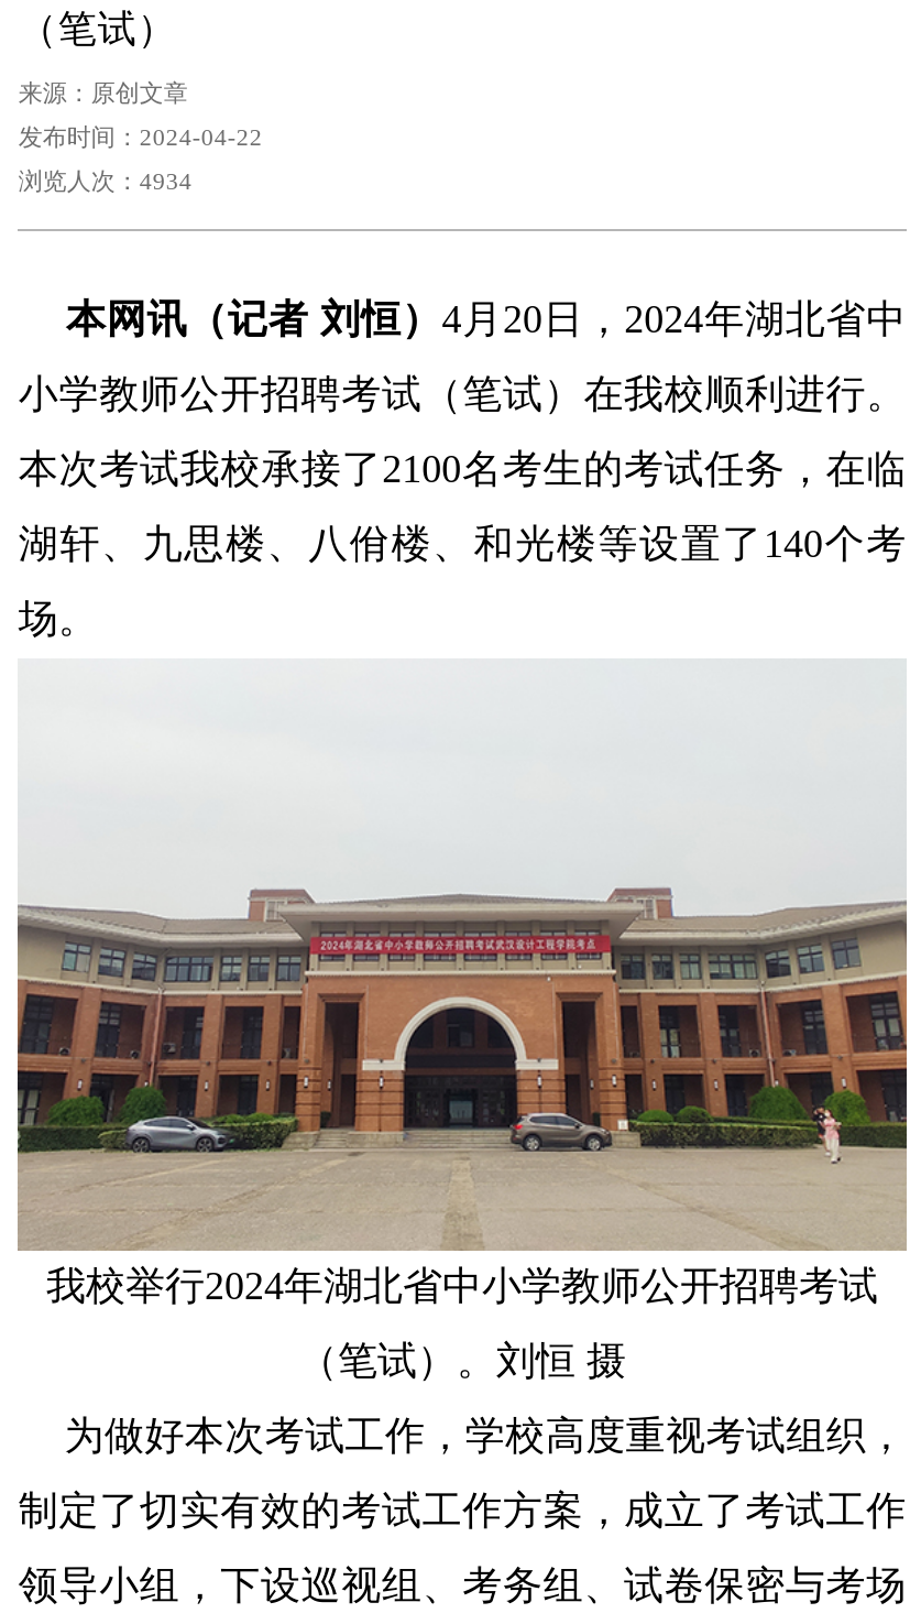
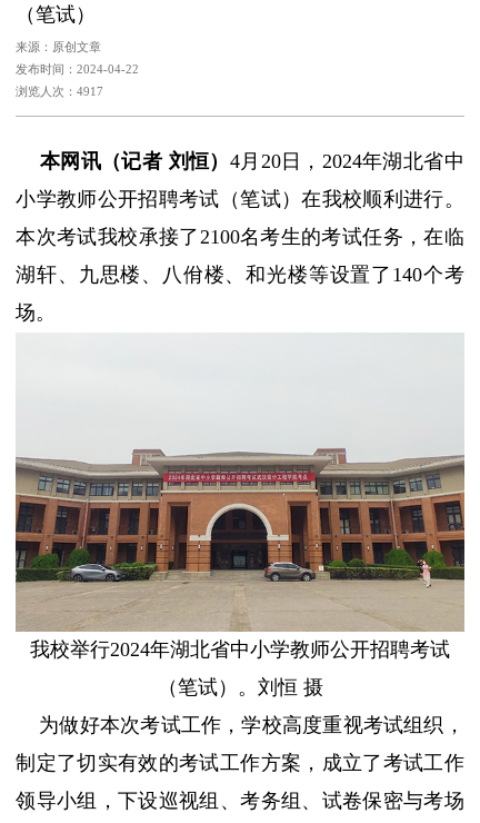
- 浏览人次：4934
+ 浏览人次：4917
